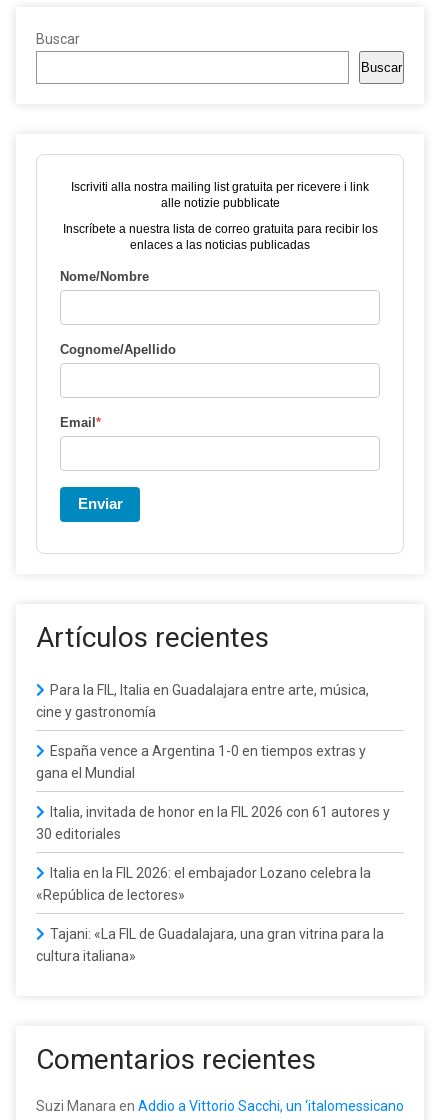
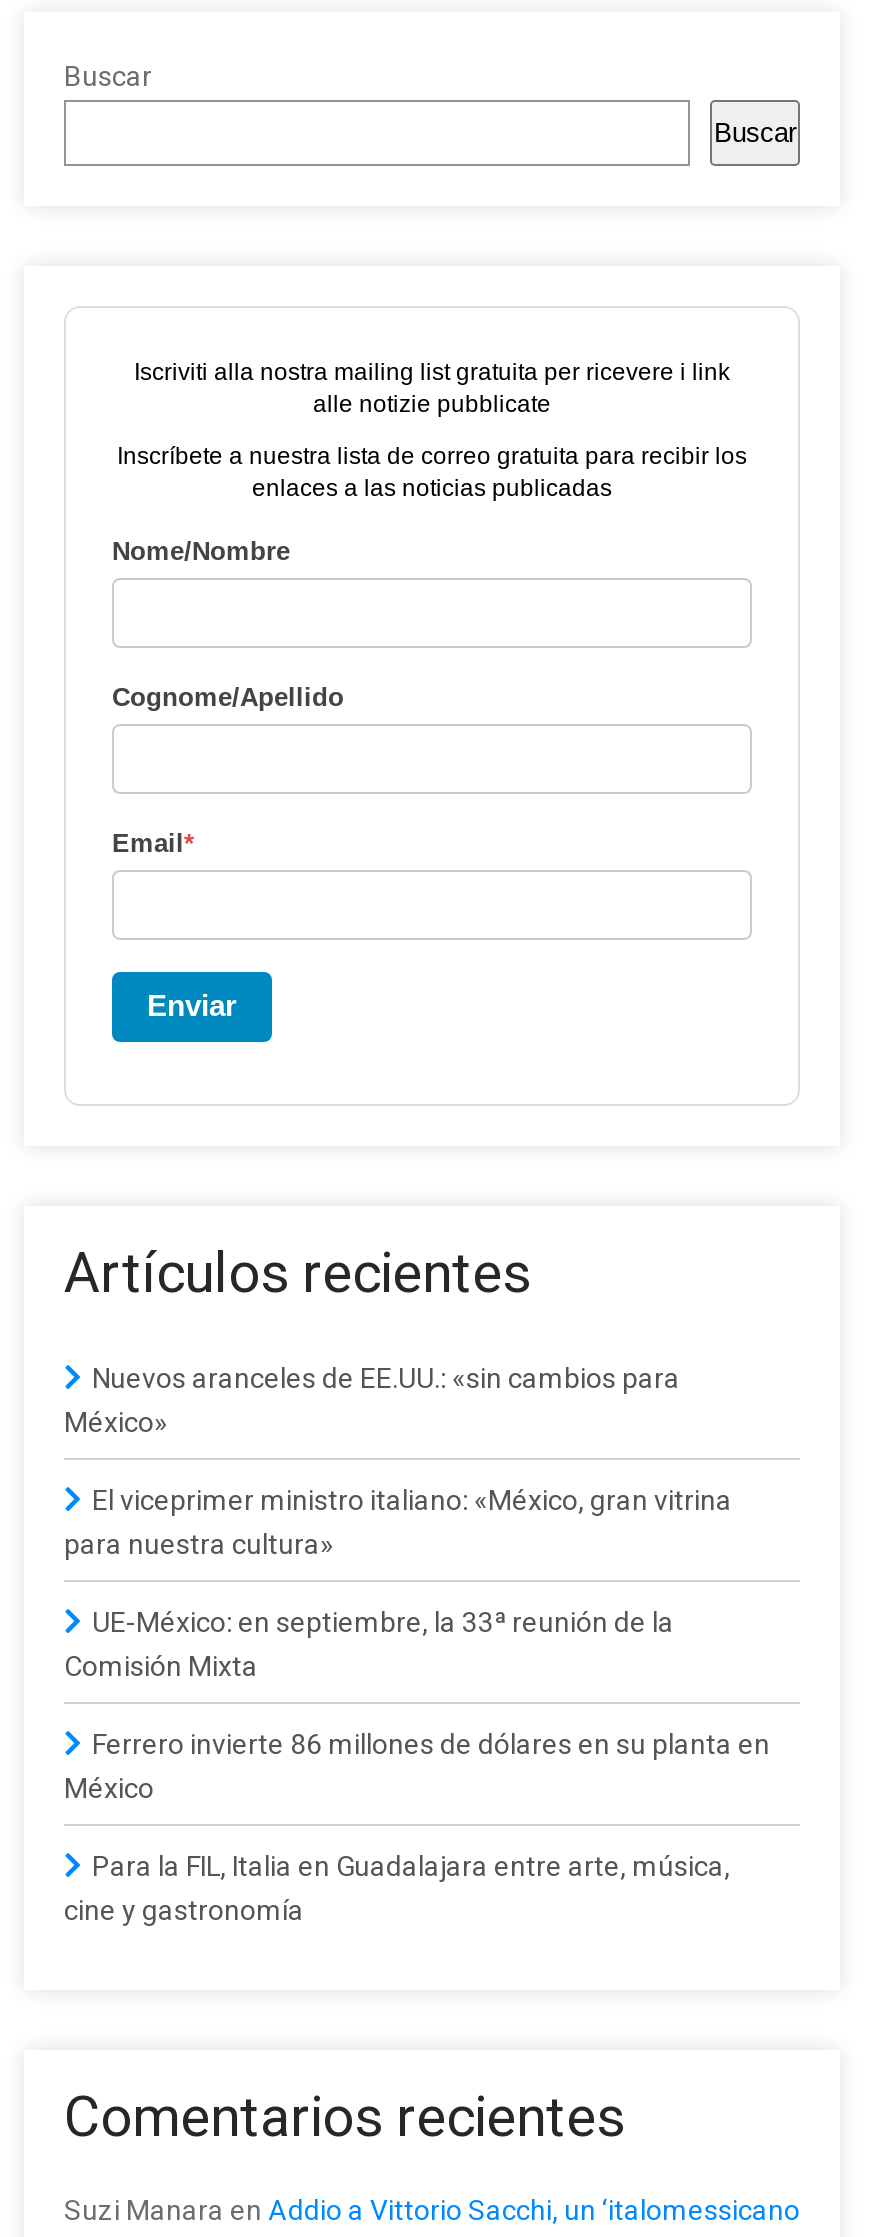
+ Nuevos aranceles de EE.UU.: «sin cambios para
+ México»
+ El viceprimer ministro italiano: «México, gran vitrina
+ para nuestra cultura»
+ UE-México: en septiembre, la 33ª reunión de la
+ Comisión Mixta
+ Ferrero invierte 86 millones de dólares en su planta en
+ México

moved down: Para la FIL, Italia en Guadalajara entre arte, música, | cine y gastronomía

- España vence a Argentina 1-0 en tiempos extras y
- gana el Mundial
- Italia, invitada de honor en la FIL 2026 con 61 autores y
- 30 editoriales
- Italia en la FIL 2026: el embajador Lozano celebra la
- «República de lectores»
- Tajani: «La FIL de Guadalajara, una gran vitrina para la
- cultura italiana»
